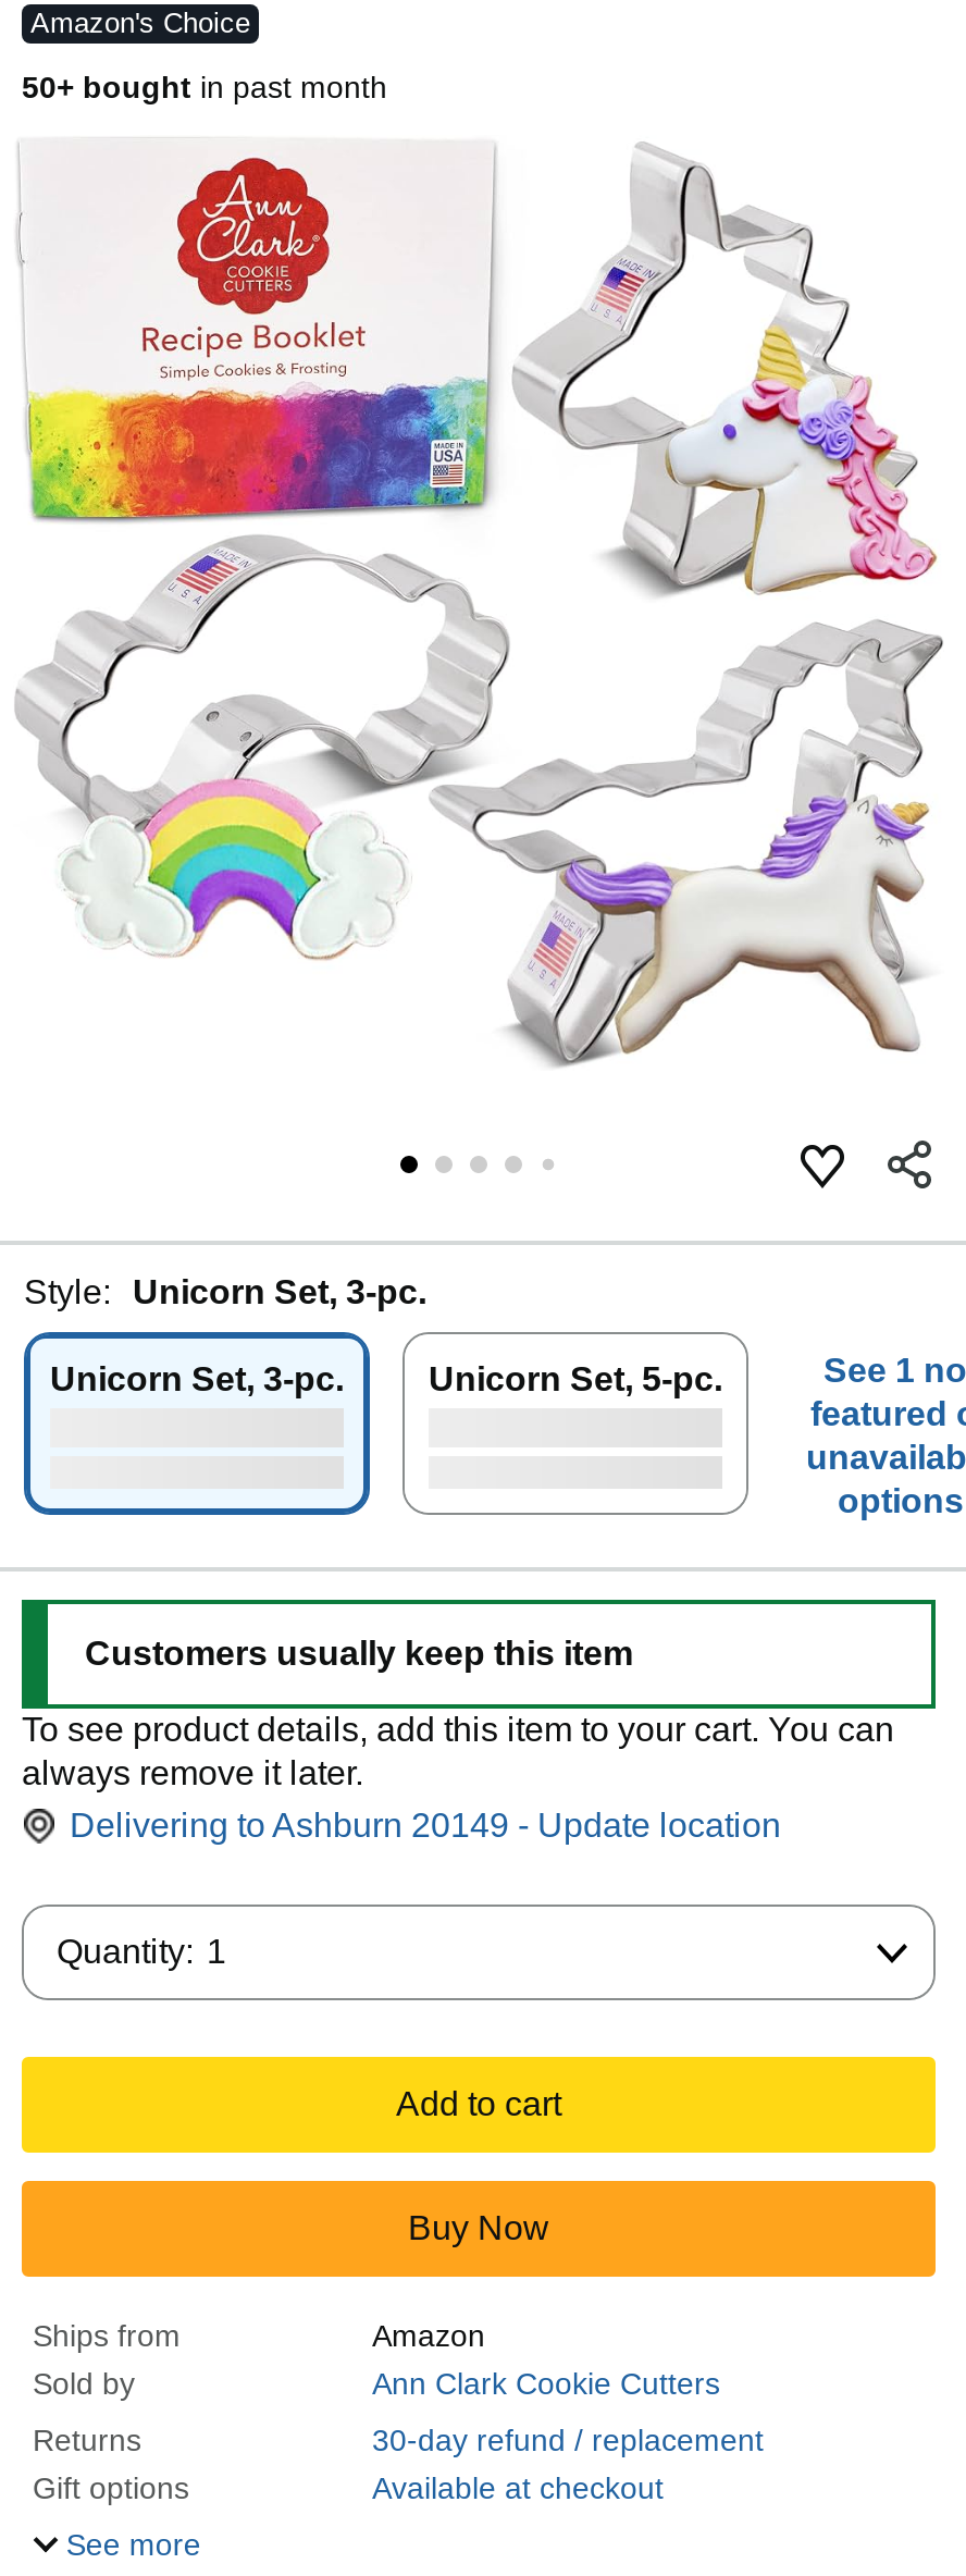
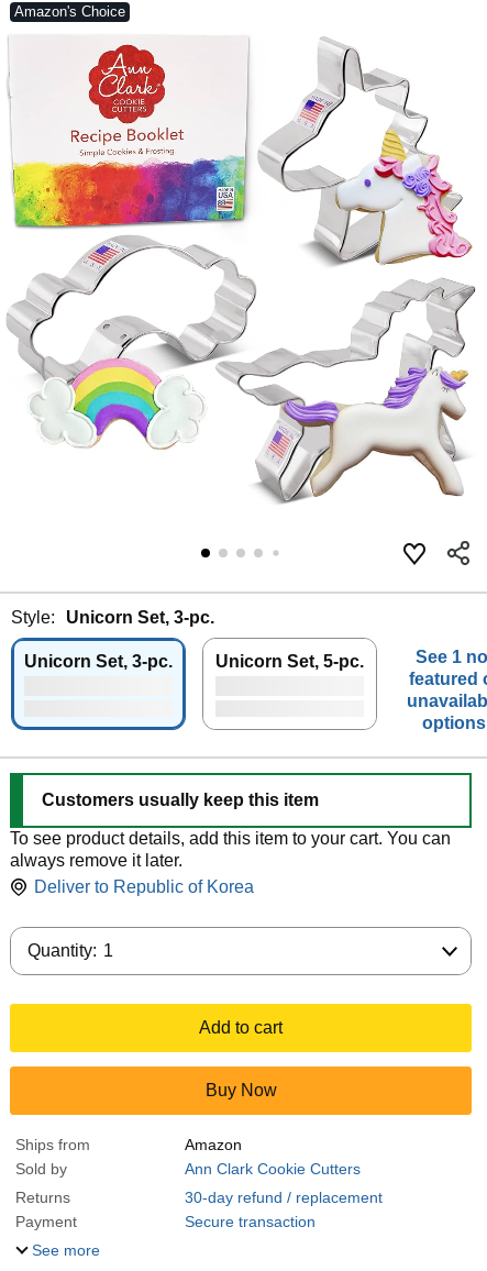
- 50+ bought in past month

- Delivering to Ashburn 20149 - Update location
+ Deliver to Republic of Korea

- Gift options
- Available at checkout
+ Payment
+ Secure transaction
